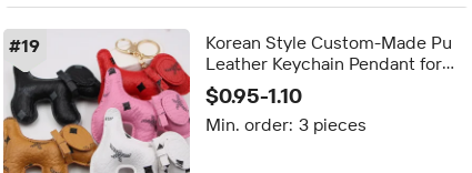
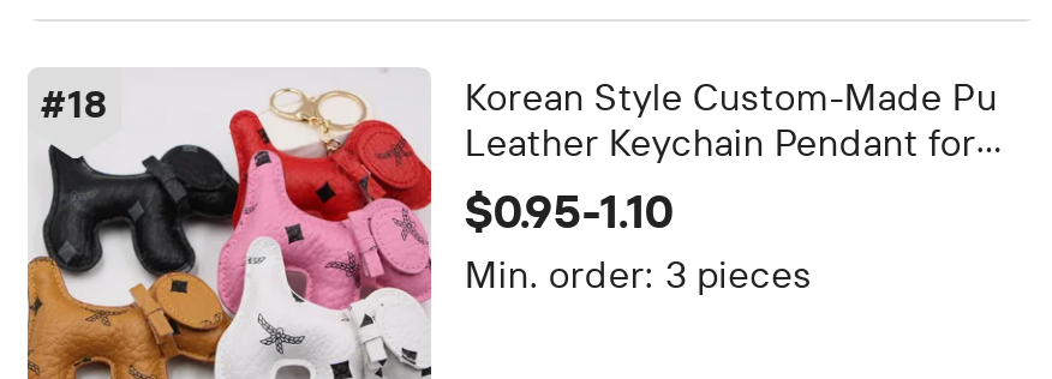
- #19
+ #18
